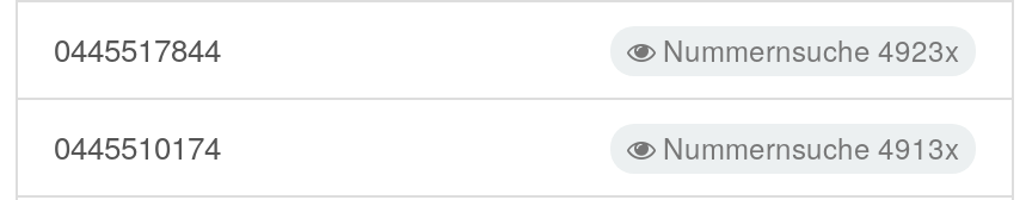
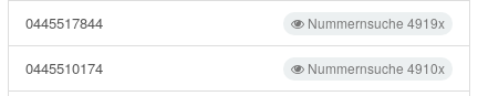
- Nummernsuche 4923x
+ Nummernsuche 4919x

- Nummernsuche 4913x
+ Nummernsuche 4910x
